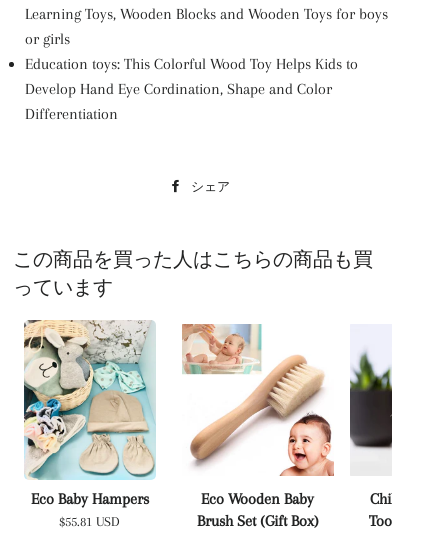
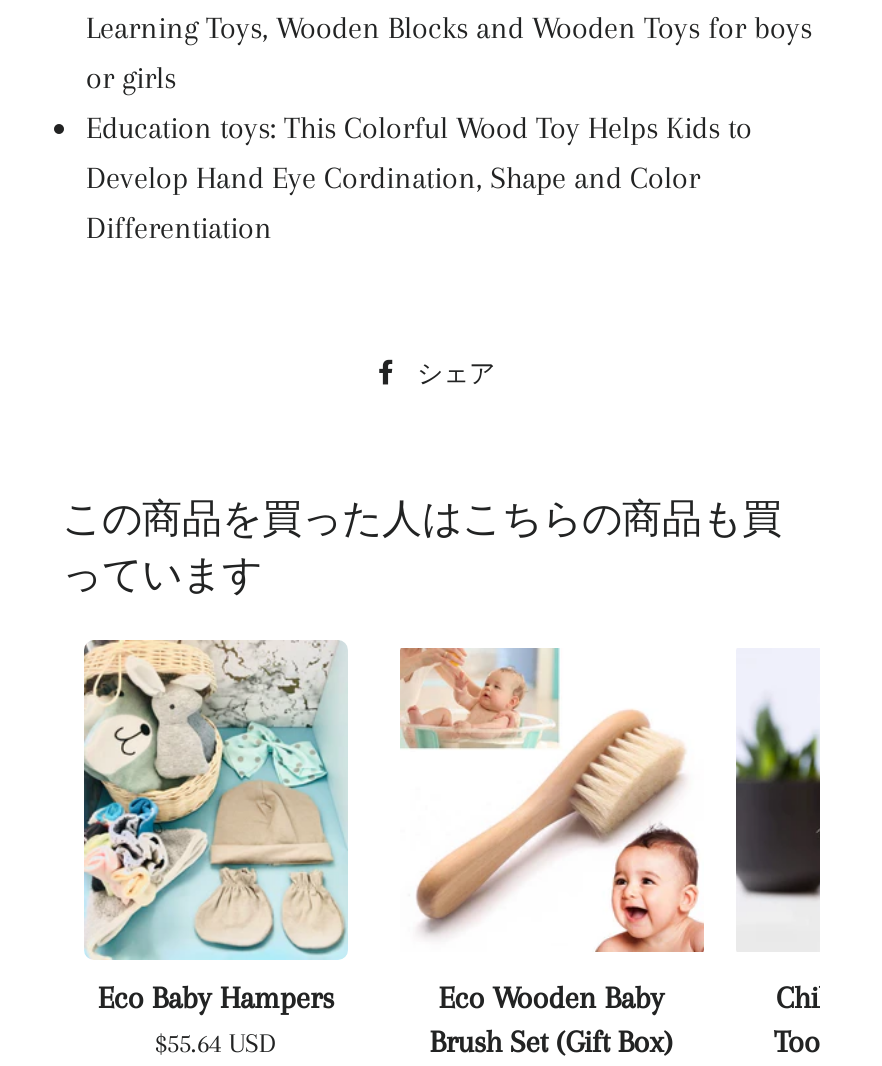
- $55.81 USD
+ $55.64 USD
